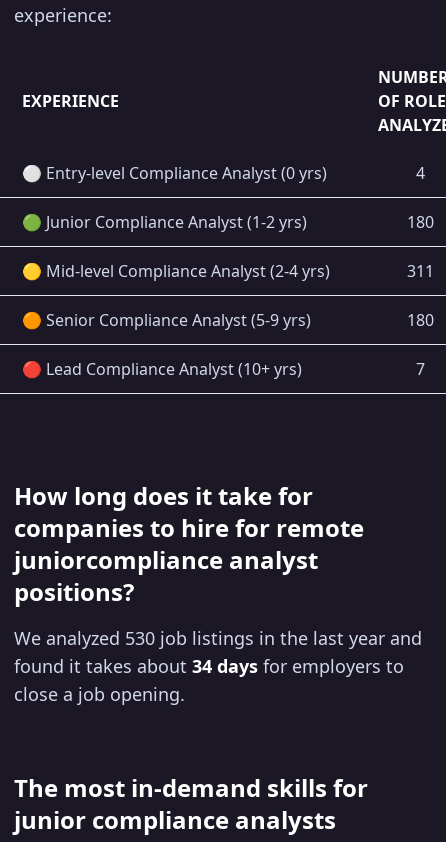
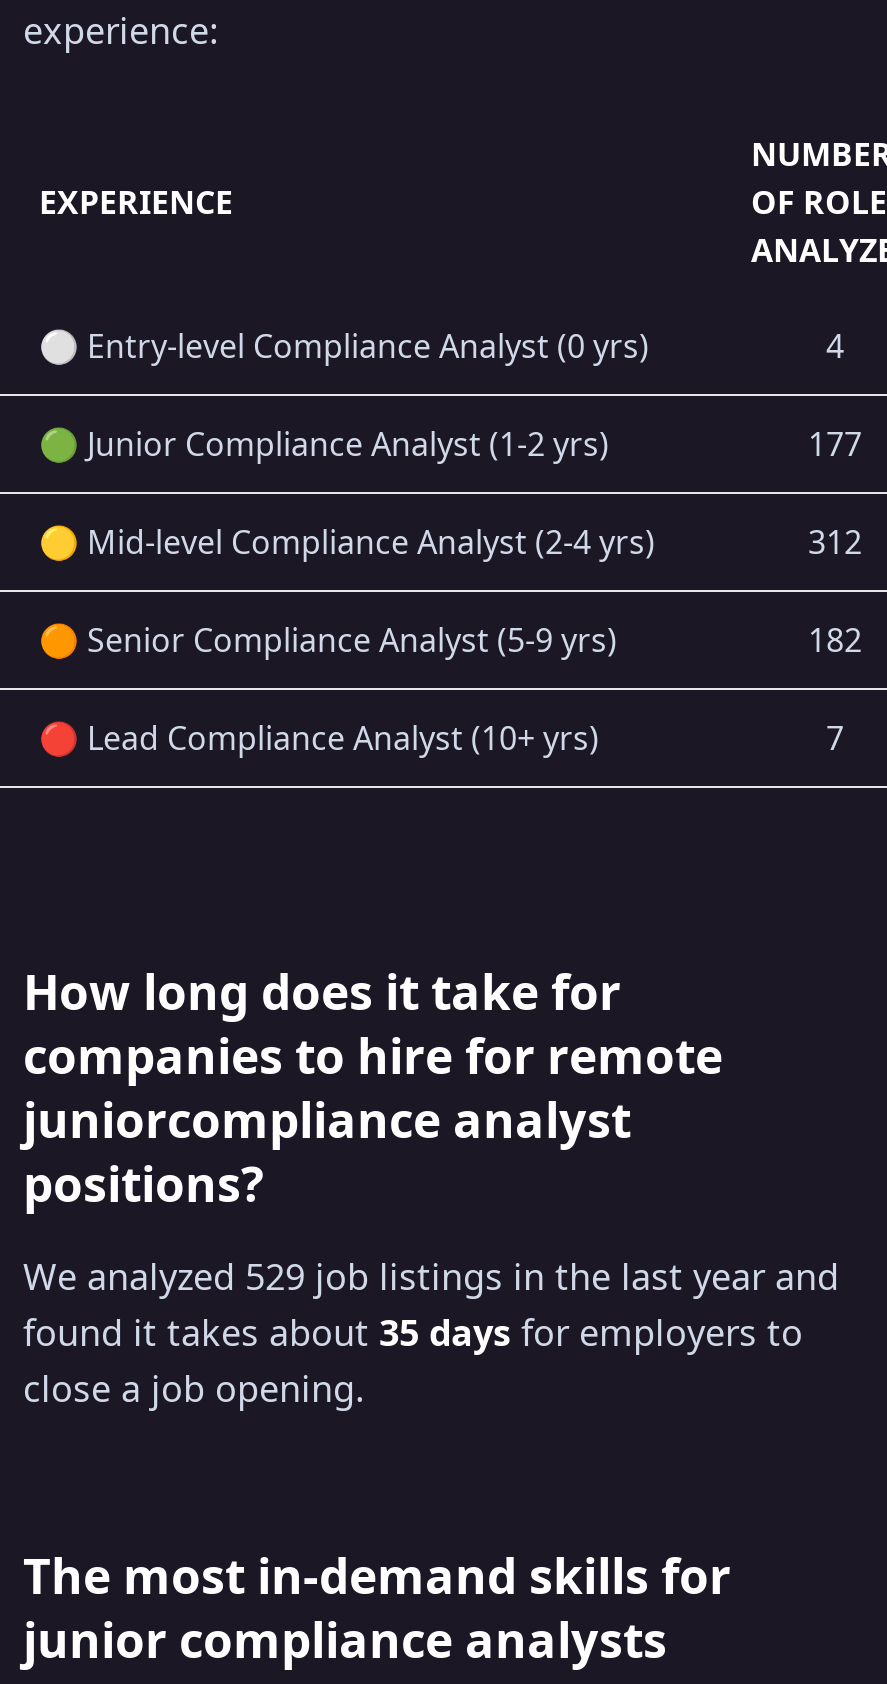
- 180
+ 177

- 311
+ 312

- 180
+ 182

- We analyzed 530 job listings in the last year and
+ We analyzed 529 job listings in the last year and

- found it takes about 34 days for employers to
+ found it takes about 35 days for employers to
